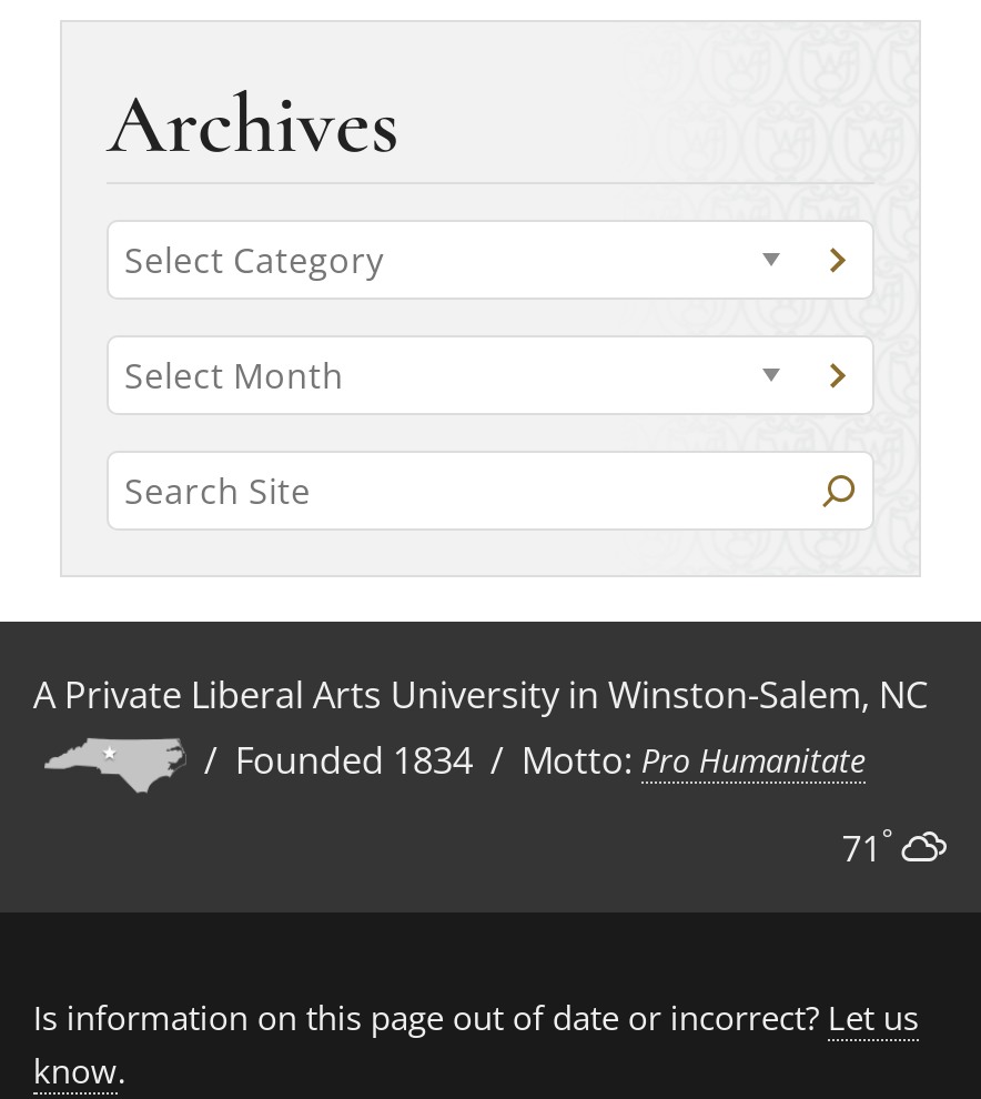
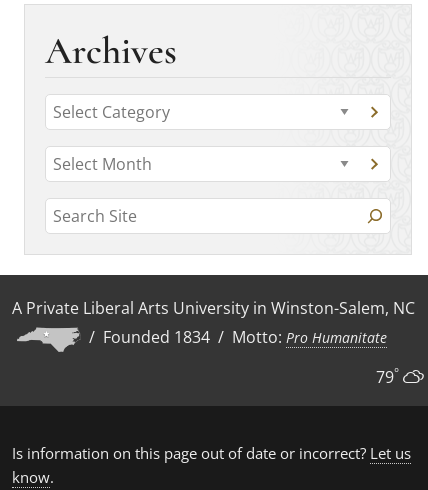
- 71°
+ 79°
